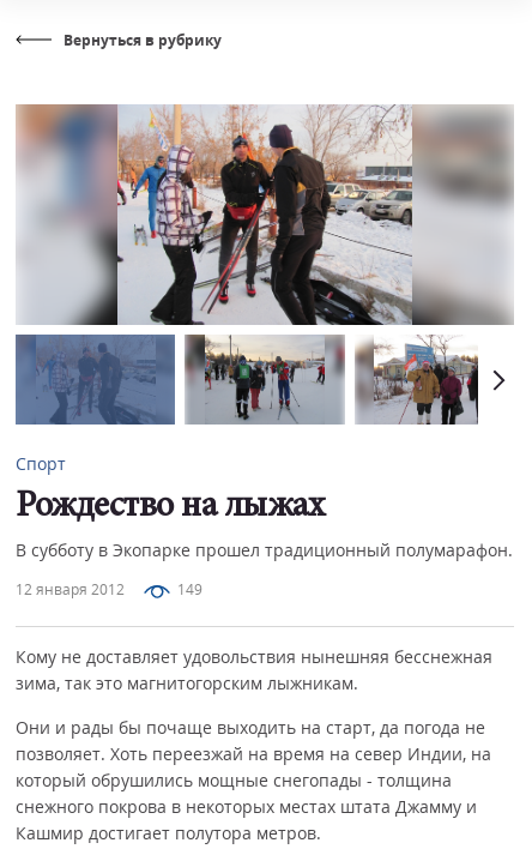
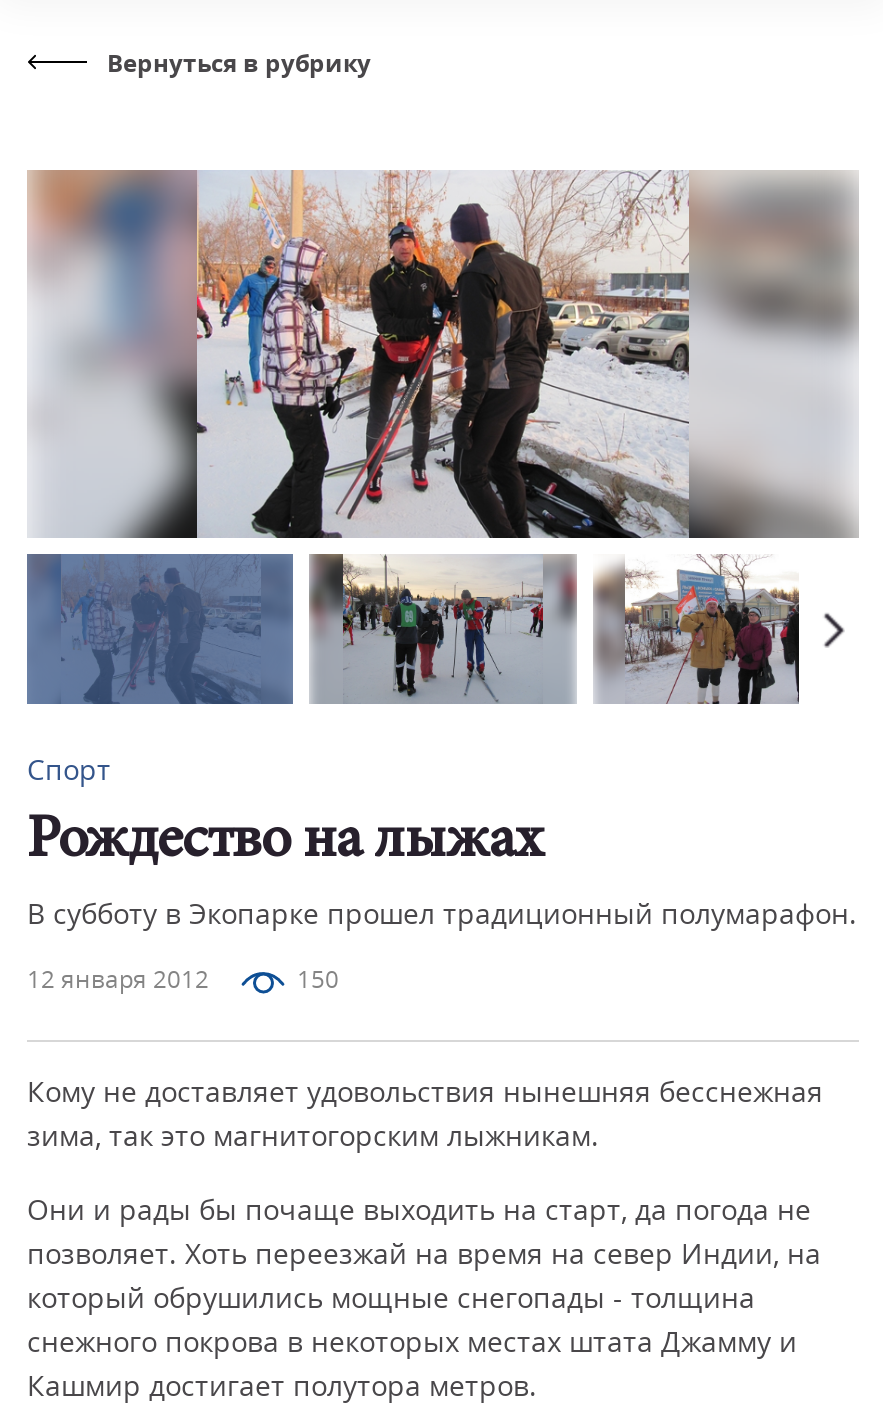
- 149
+ 150
